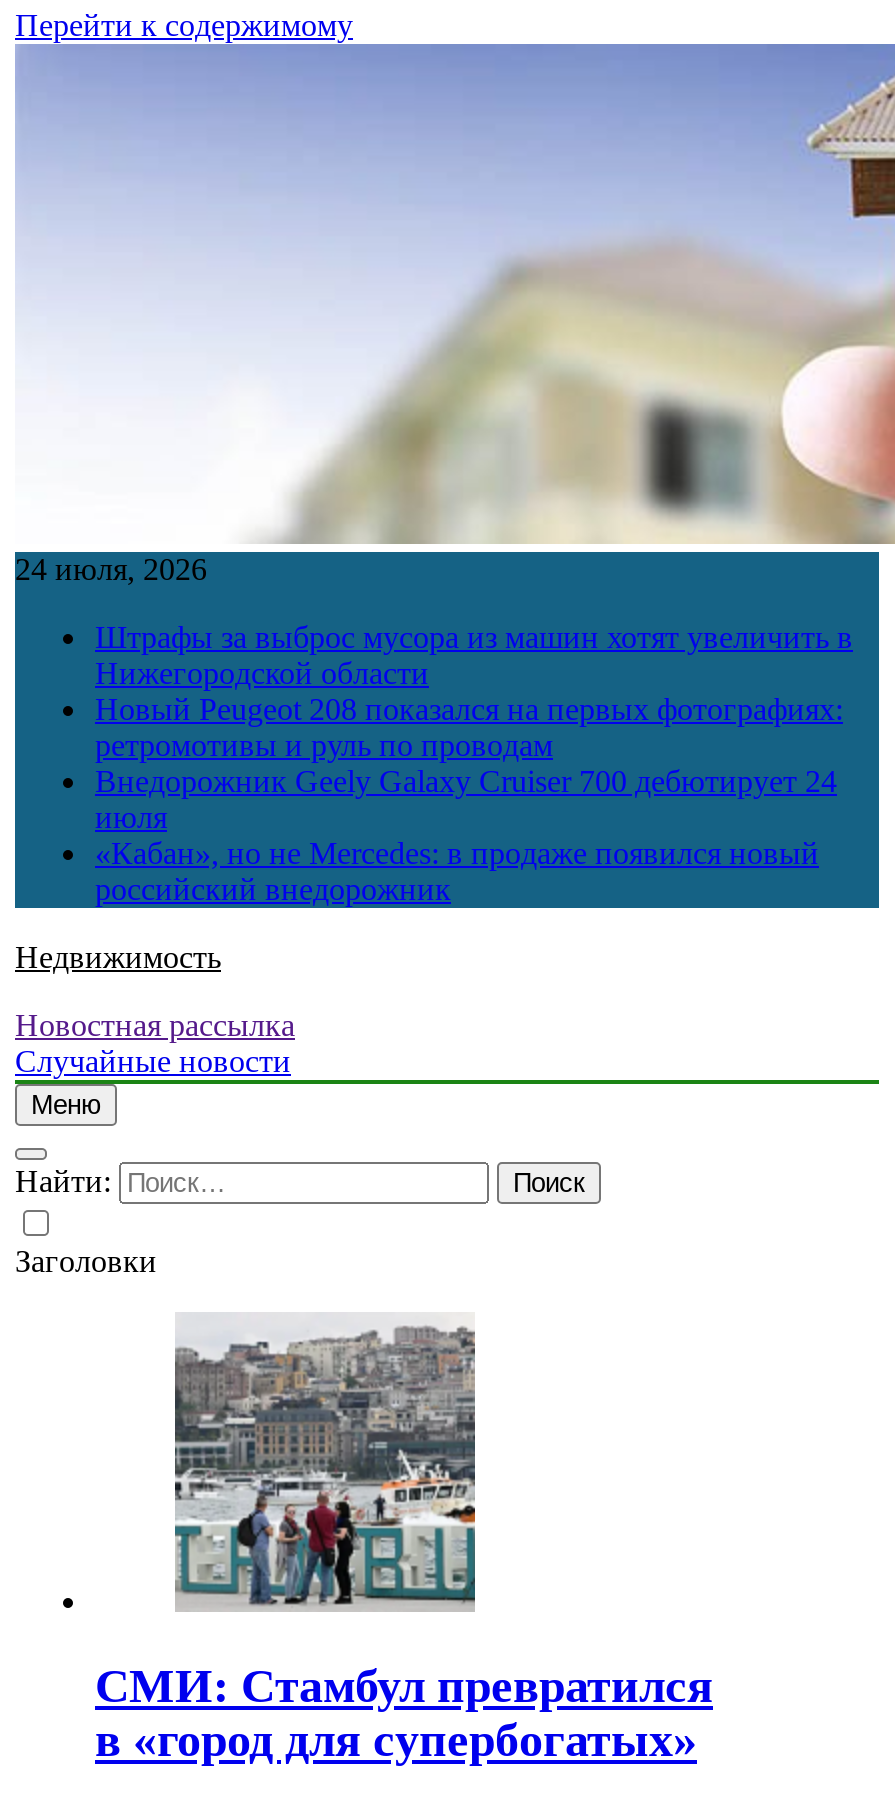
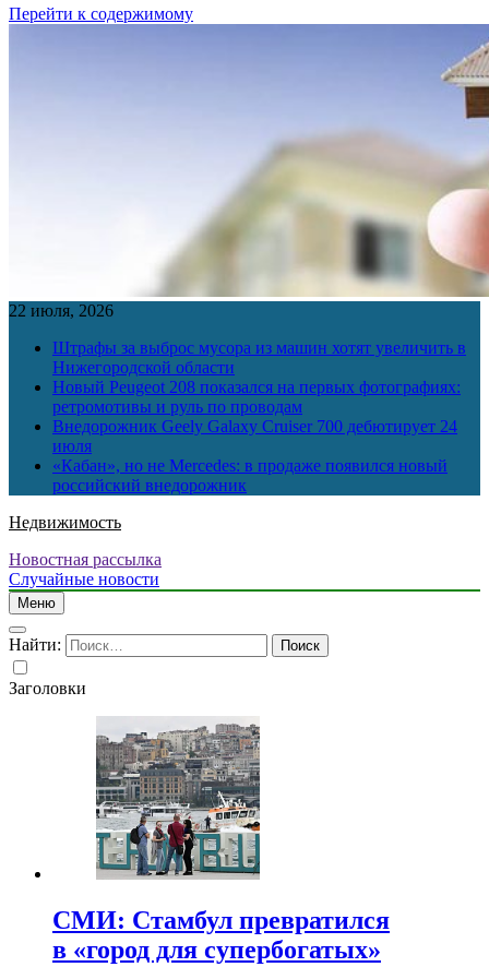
- 24 июля, 2026
+ 22 июля, 2026
